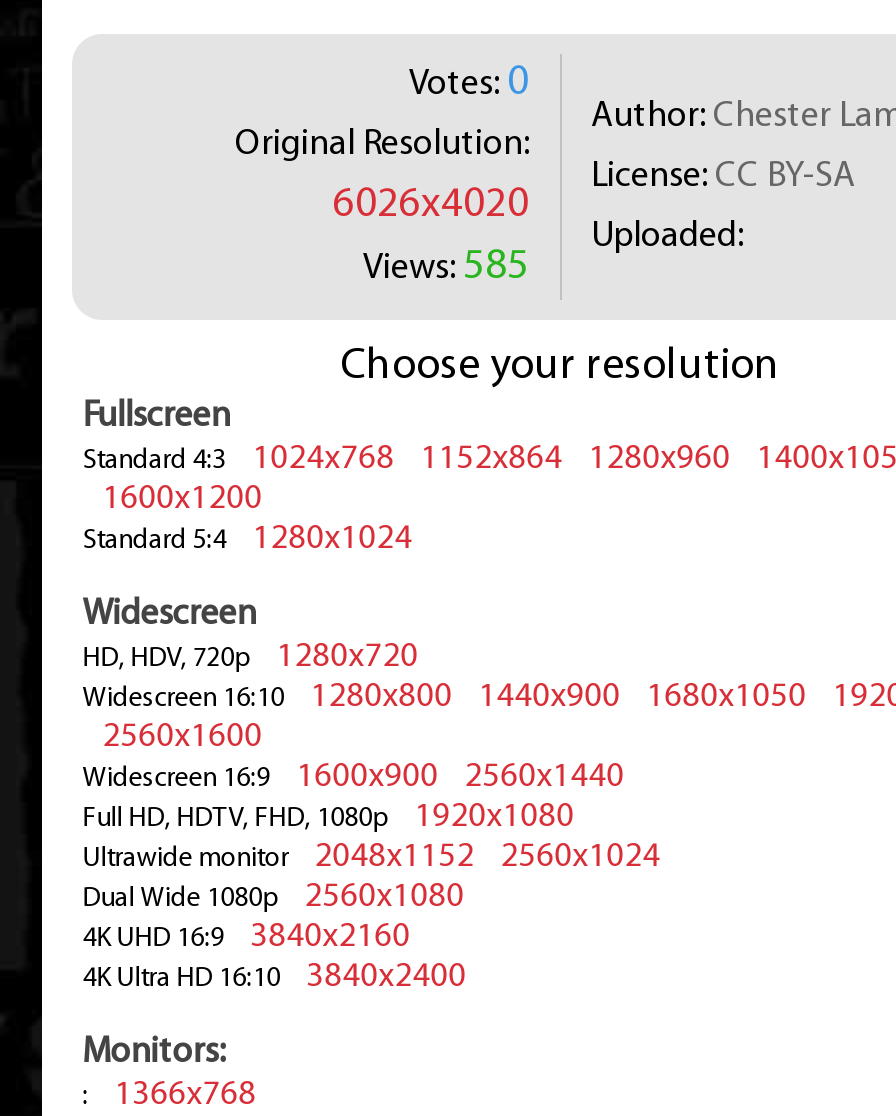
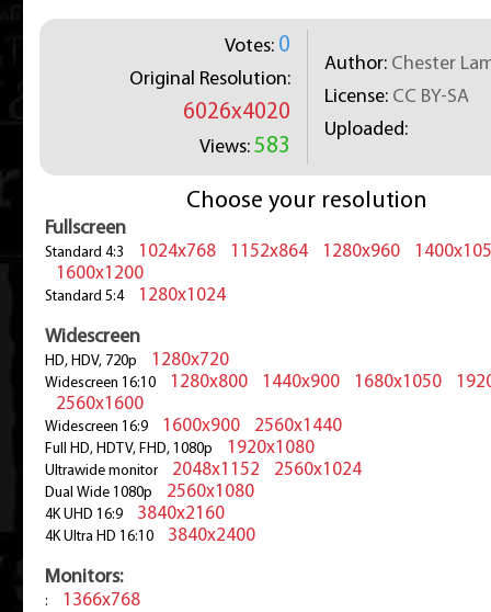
- Views: 585
+ Views: 583
